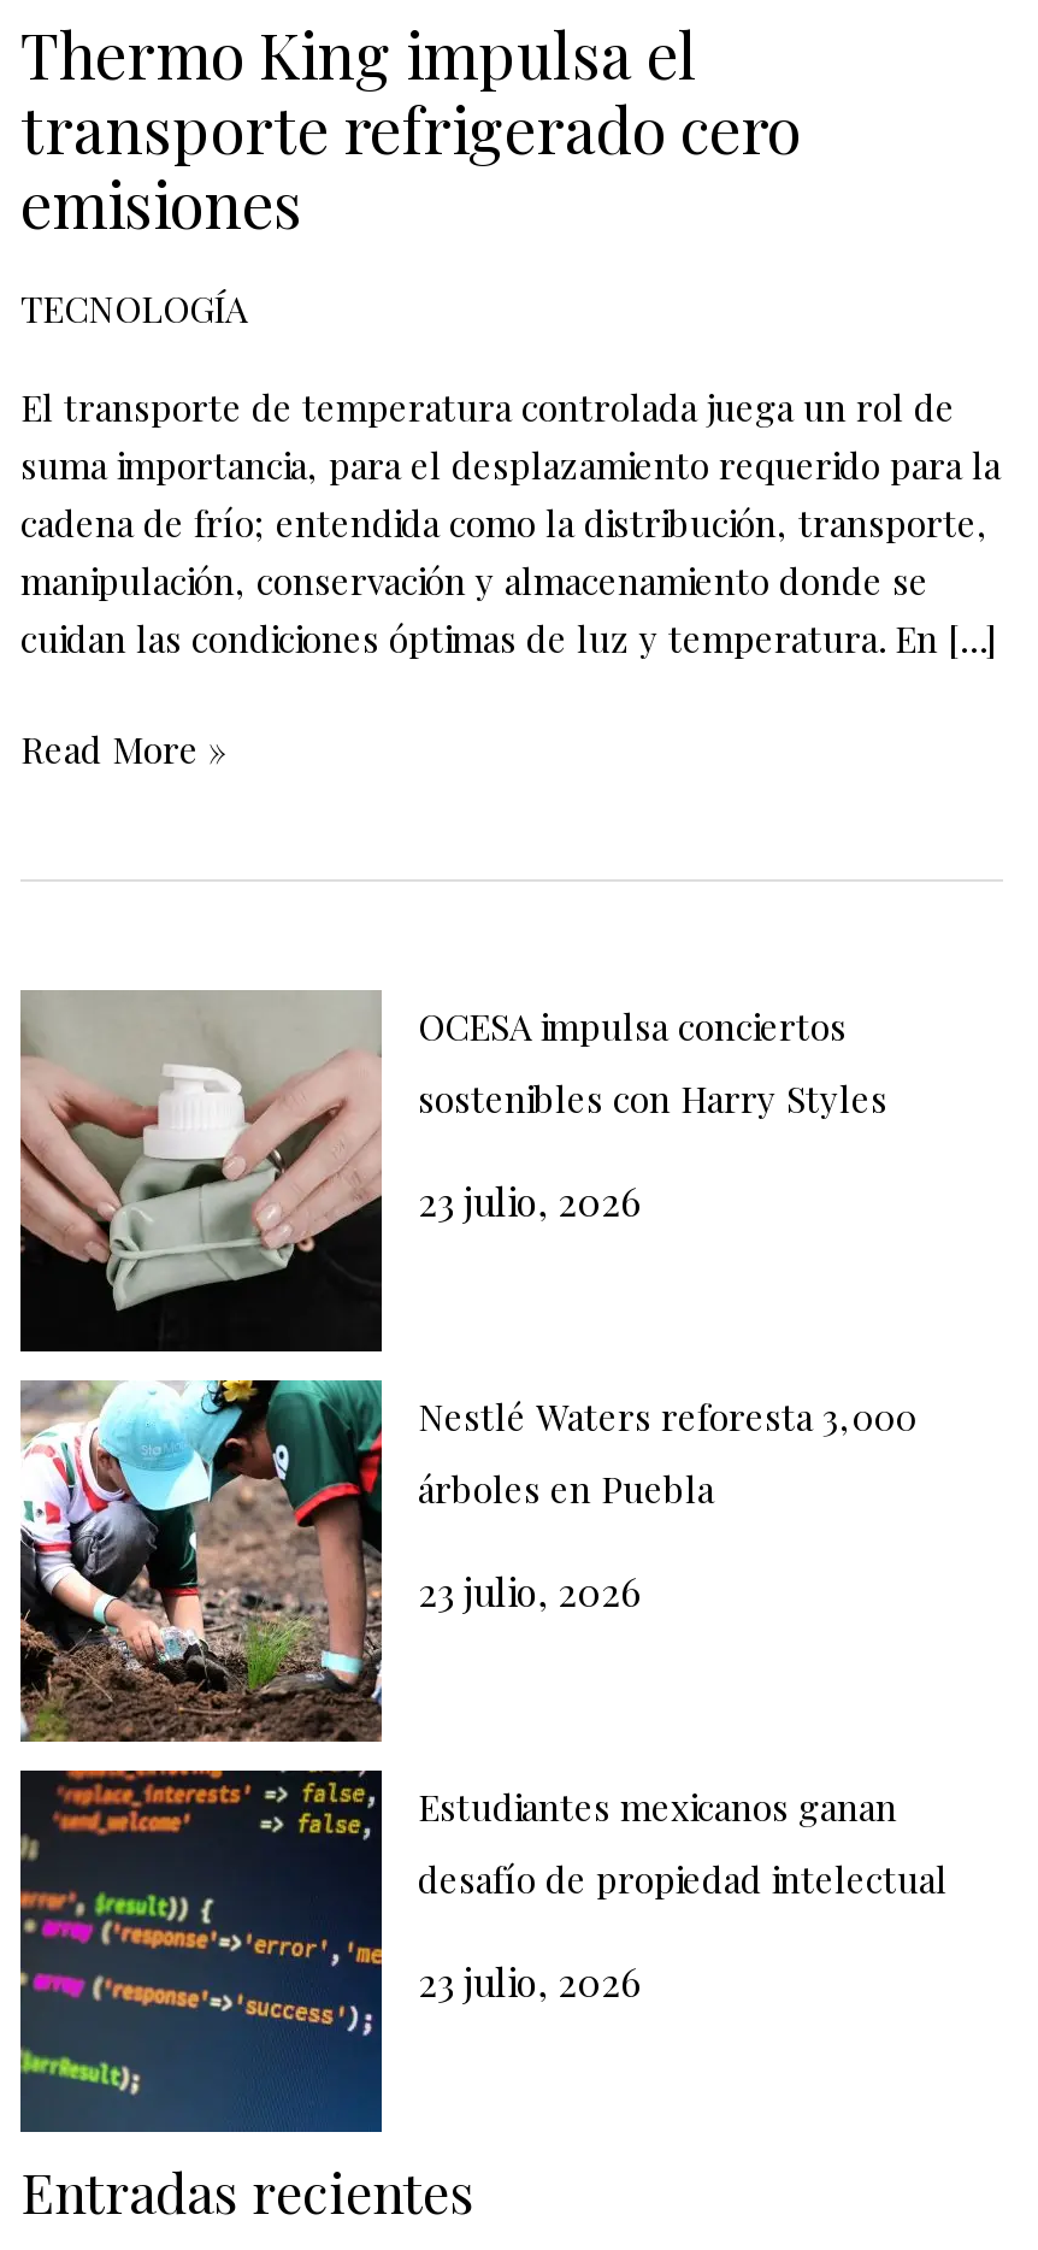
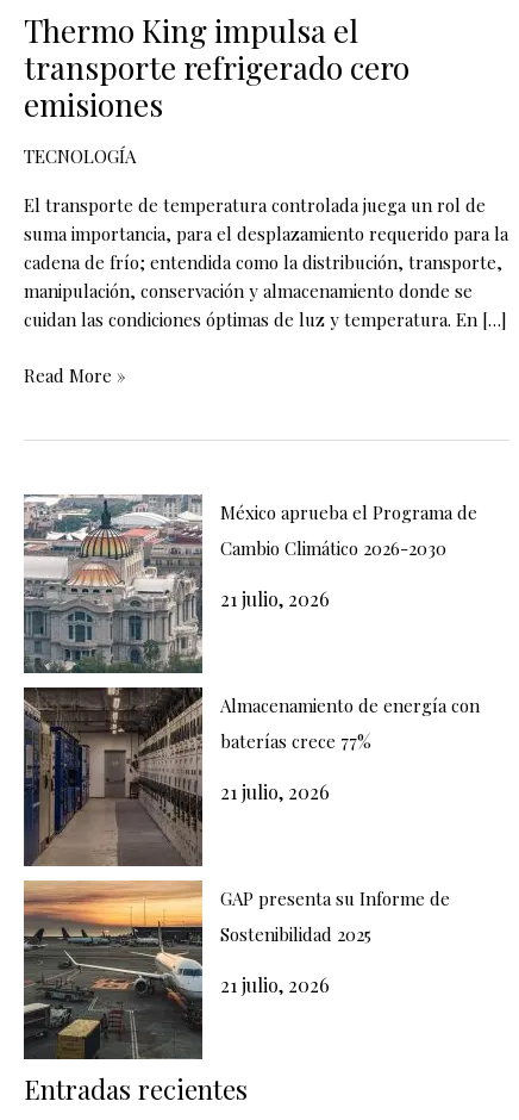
- [image]
- OCESA impulsa conciertos
+ [image]
+ México aprueba el Programa de

- sostenibles con Harry Styles
+ Cambio Climático 2026-2030

- 23 julio, 2026
+ 21 julio, 2026

- [image]
- Nestlé Waters reforesta 3,000
+ [image]
+ Almacenamiento de energía con

- árboles en Puebla
+ baterías crece 77%

- 23 julio, 2026
+ 21 julio, 2026

- [image]
- Estudiantes mexicanos ganan
+ [image]
+ GAP presenta su Informe de

- desafío de propiedad intelectual
+ Sostenibilidad 2025

- 23 julio, 2026
+ 21 julio, 2026
